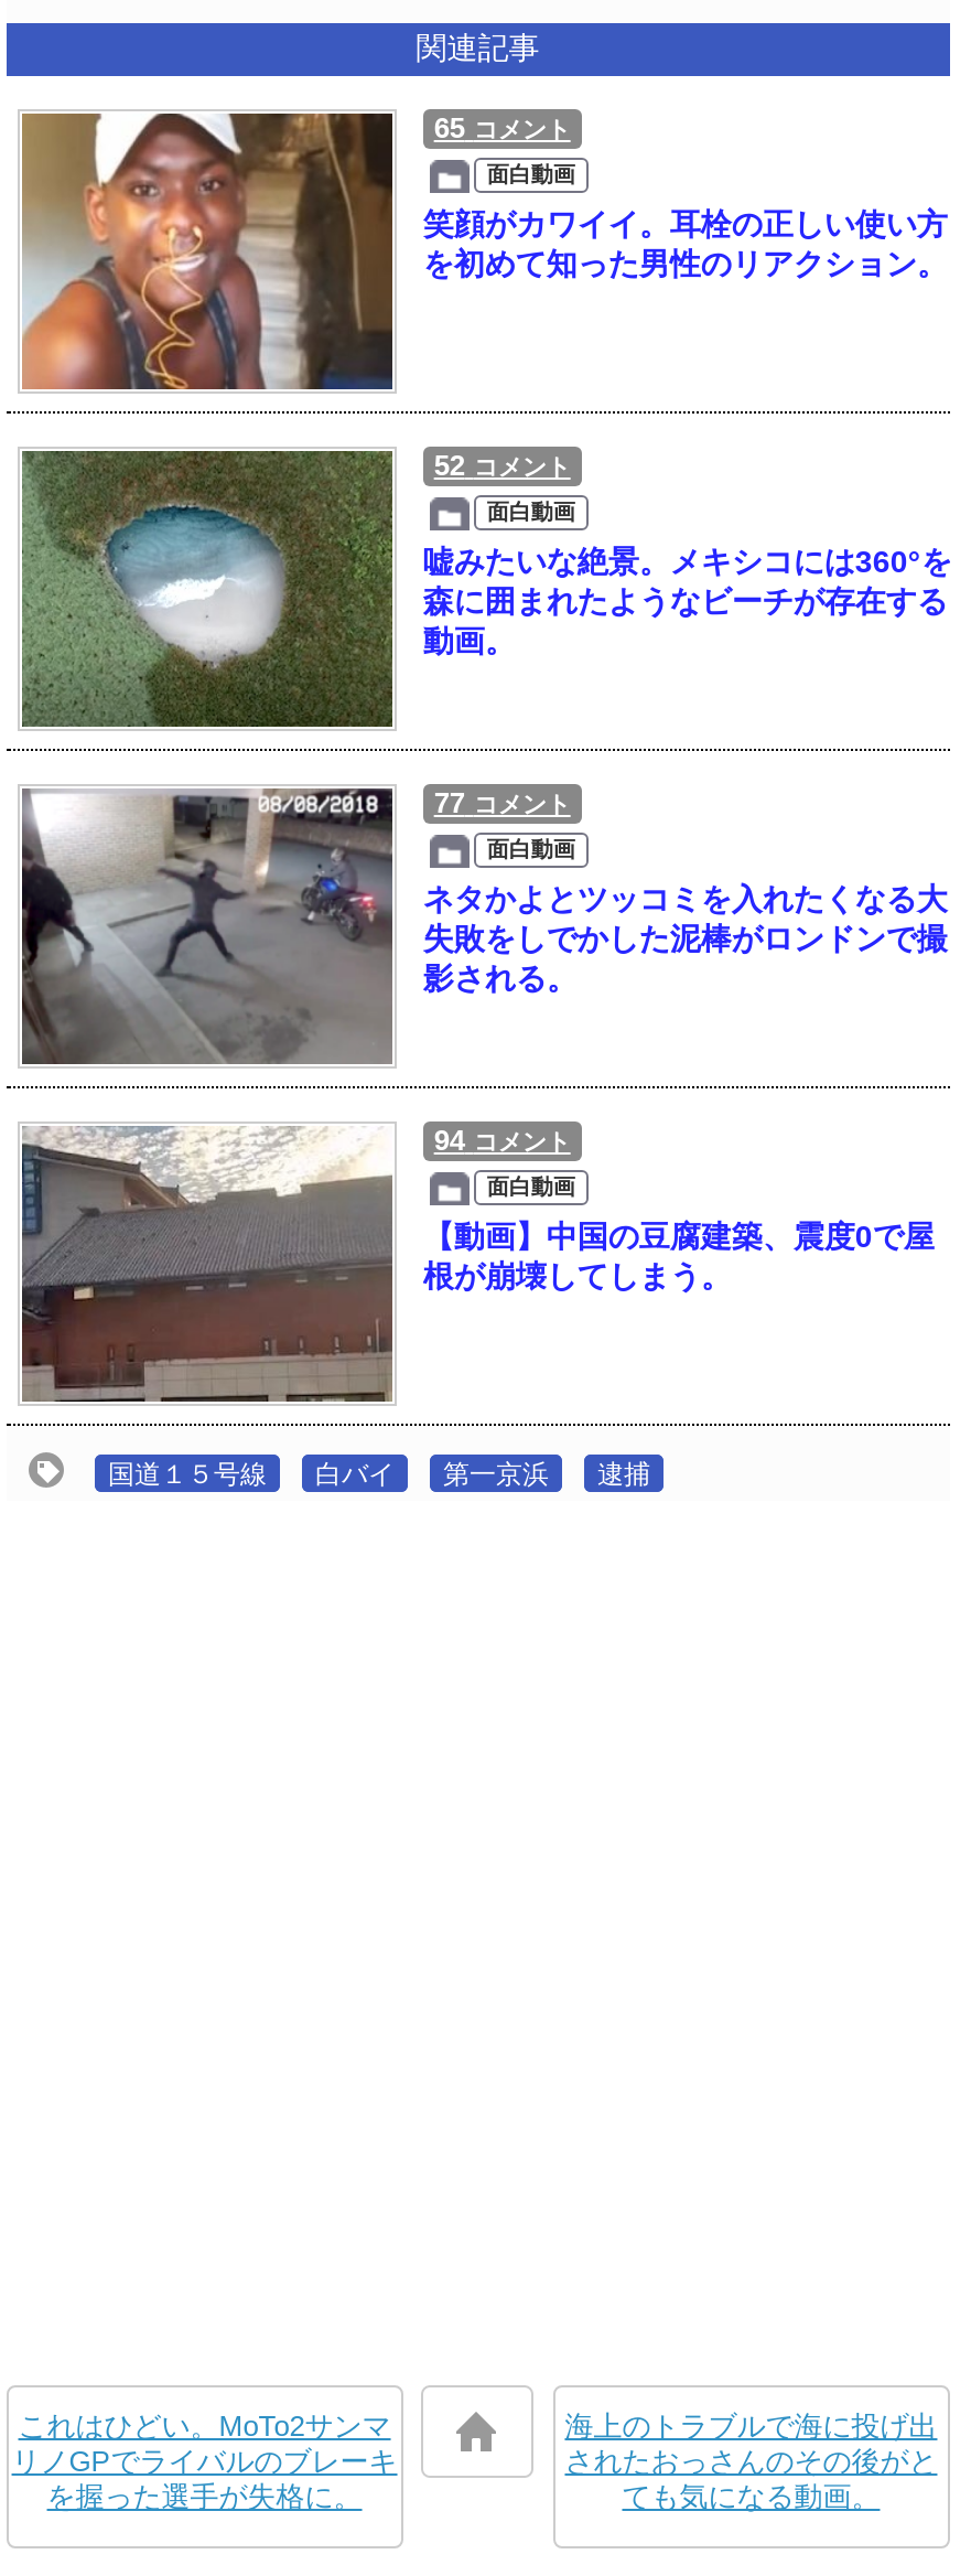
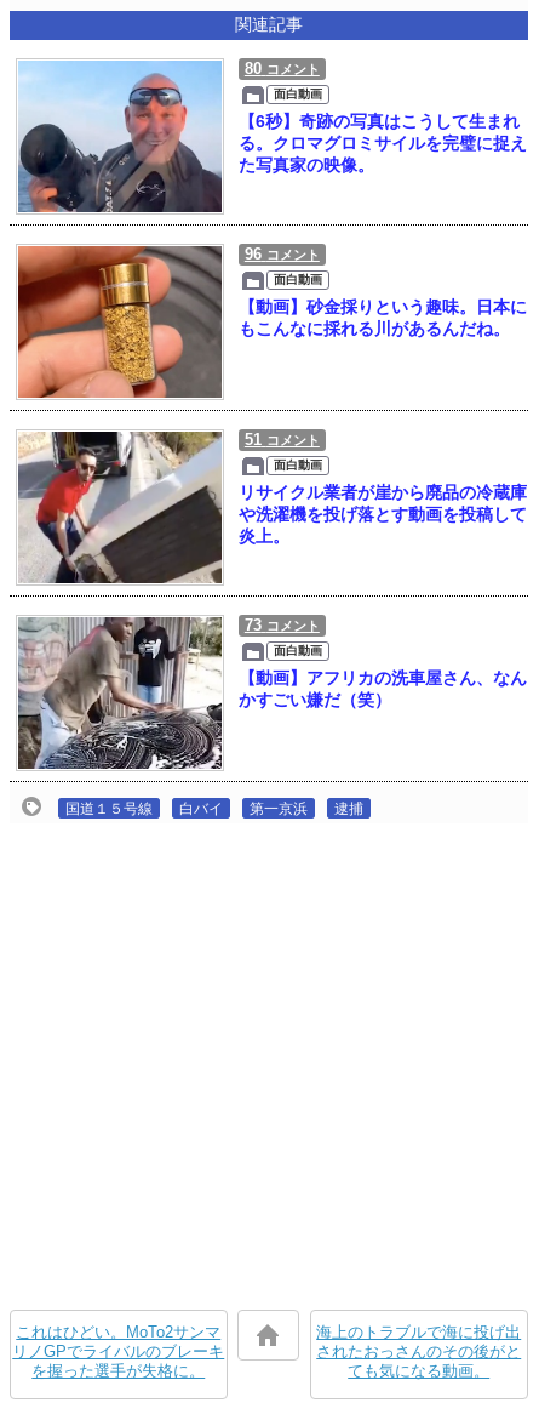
- [image]
- 笑顔がカワイイ。耳栓の正しい使い方
- を初めて知った男性のリアクション。
+ [image]
+ 【6秒】奇跡の写真はこうして生まれ
+ る。クロマグロミサイルを完璧に捉え
+ た写真家の映像。

- 65 コメント
+ 80 コメント

- [image]
- 嘘みたいな絶景。メキシコには360°を
- 森に囲まれたようなビーチが存在する
- 動画。
+ [image]
+ 【動画】砂金採りという趣味。日本に
+ もこんなに採れる川があるんだね。

- 52 コメント
+ 96 コメント

- [image]
- ネタかよとツッコミを入れたくなる大
- 失敗をしでかした泥棒がロンドンで撮
- 影される。
+ [image]
+ リサイクル業者が崖から廃品の冷蔵庫
+ や洗濯機を投げ落とす動画を投稿して
+ 炎上。

- 77 コメント
+ 51 コメント

- [image]
- 【動画】中国の豆腐建築、震度0で屋
- 根が崩壊してしまう。
+ [image]
+ 【動画】アフリカの洗車屋さん、なん
+ かすごい嫌だ（笑）

- 94 コメント
+ 73 コメント
